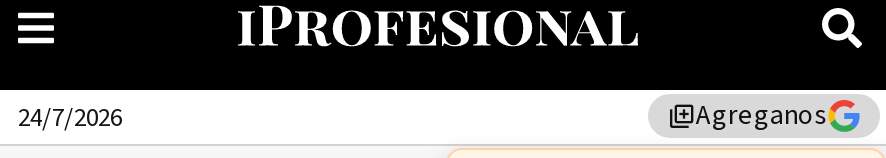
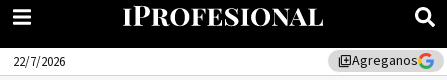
- 24/7/2026
+ 22/7/2026
